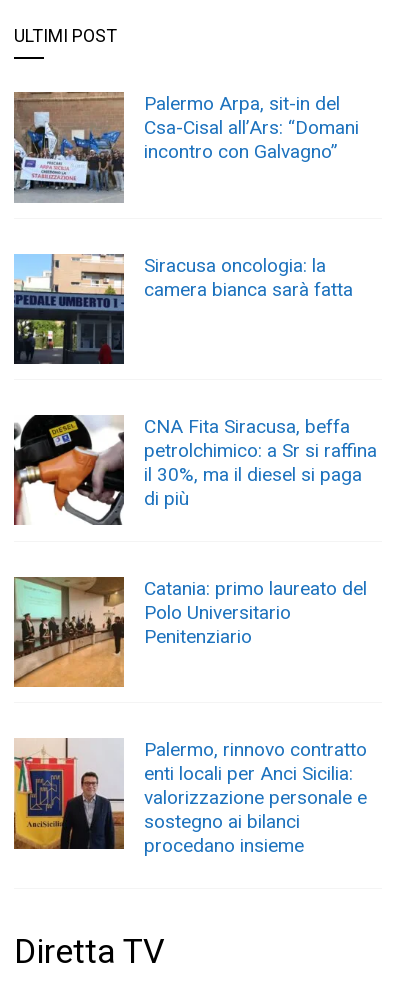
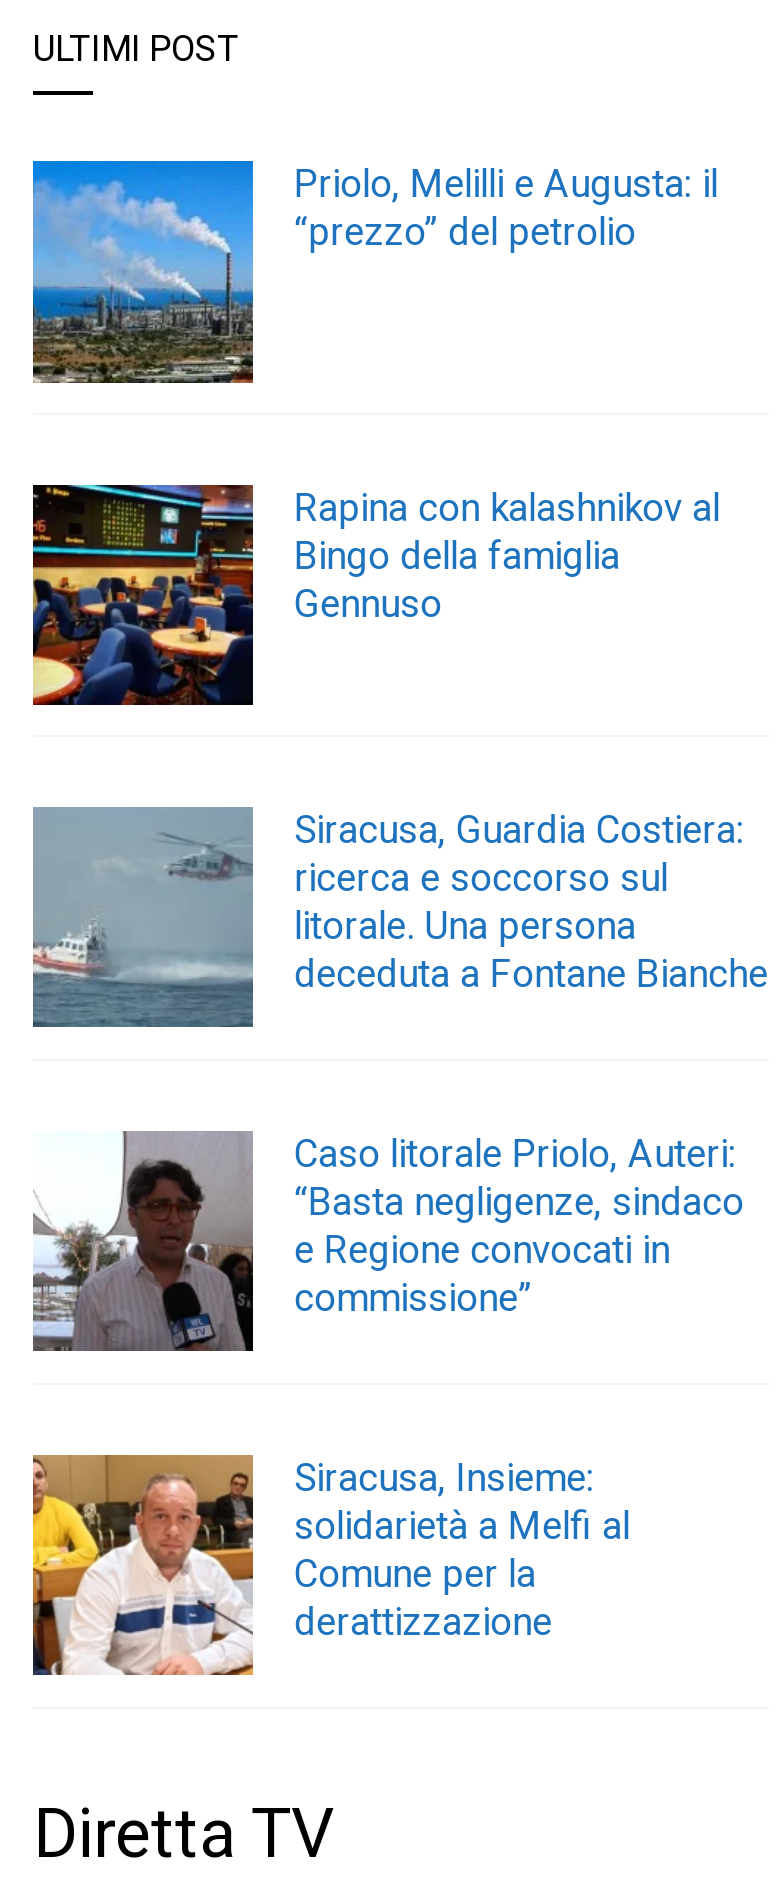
- [image]
- Palermo Arpa, sit-in del
- Csa-Cisal all’Ars: “Domani
- incontro con Galvagno”
+ [image]
+ Priolo, Melilli e Augusta: il
+ “prezzo” del petrolio

- [image]
- Siracusa oncologia: la
- camera bianca sarà fatta
+ [image]
+ Rapina con kalashnikov al
+ Bingo della famiglia
+ Gennuso

- [image]
- CNA Fita Siracusa, beffa
- petrolchimico: a Sr si raffina
- il 30%, ma il diesel si paga
- di più
+ [image]
+ Siracusa, Guardia Costiera:
+ ricerca e soccorso sul
+ litorale. Una persona
+ deceduta a Fontane Bianche

- [image]
- Catania: primo laureato del
- Polo Universitario
- Penitenziario
+ [image]
+ Caso litorale Priolo, Auteri:
+ “Basta negligenze, sindaco
+ e Regione convocati in
+ commissione”

- [image]
- Palermo, rinnovo contratto
- enti locali per Anci Sicilia:
- valorizzazione personale e
- sostegno ai bilanci
- procedano insieme
+ [image]
+ Siracusa, Insieme:
+ solidarietà a Melfi al
+ Comune per la
+ derattizzazione
